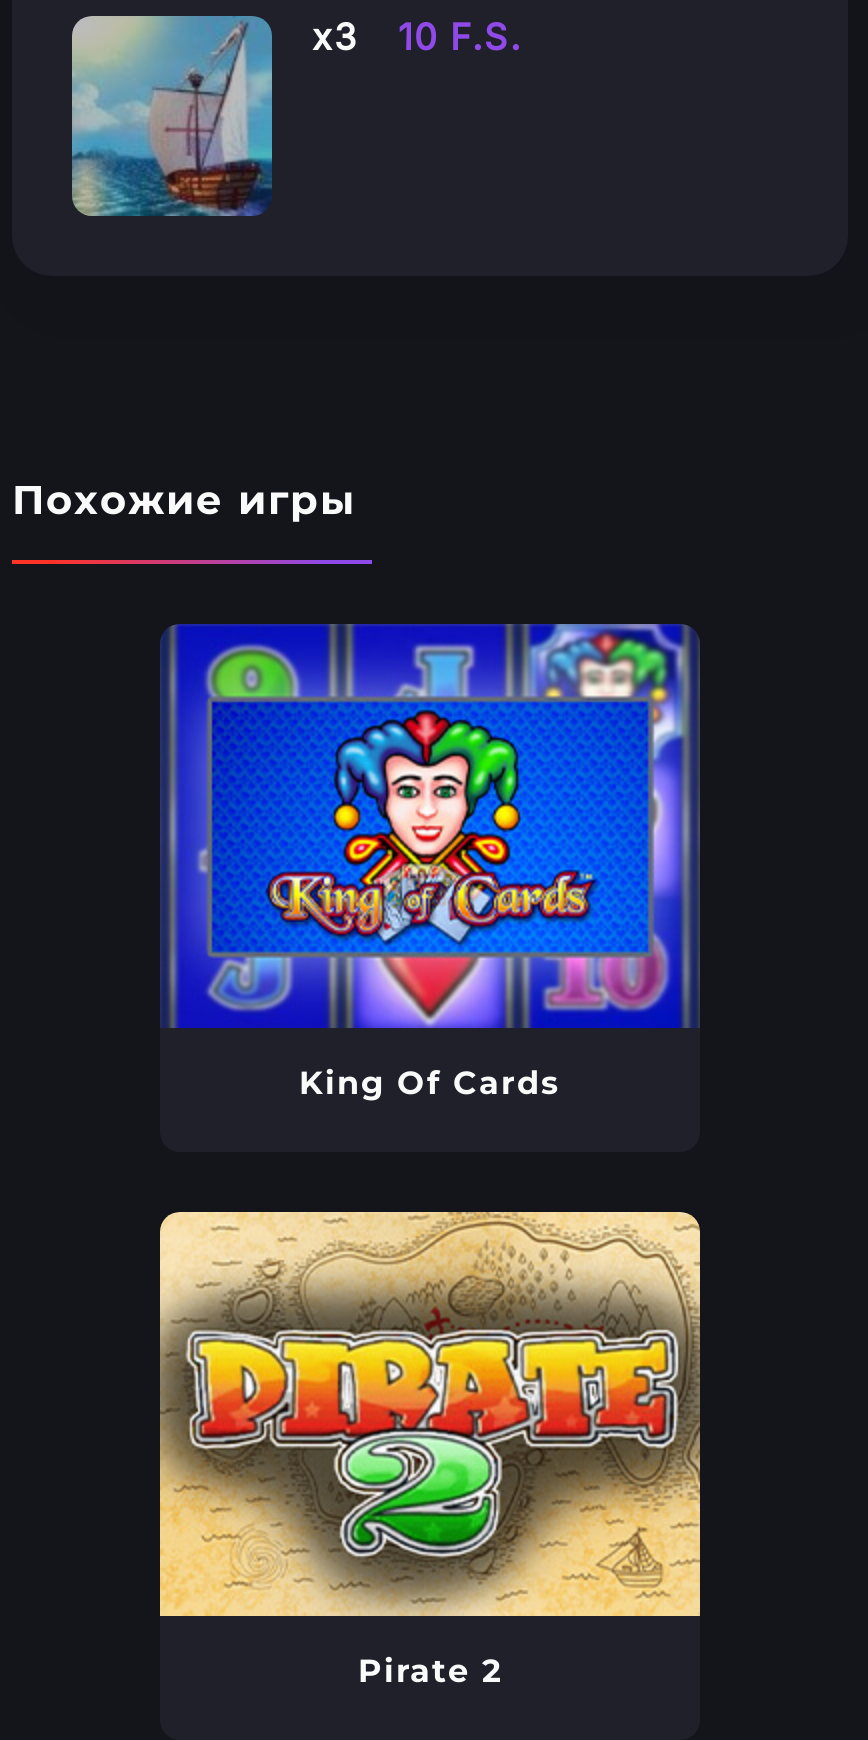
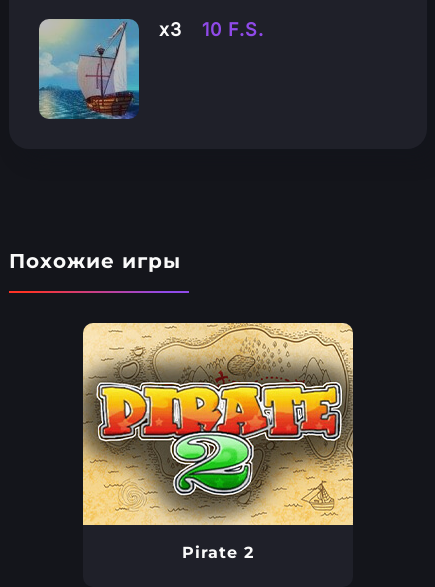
- [image]
- King Of Cards
